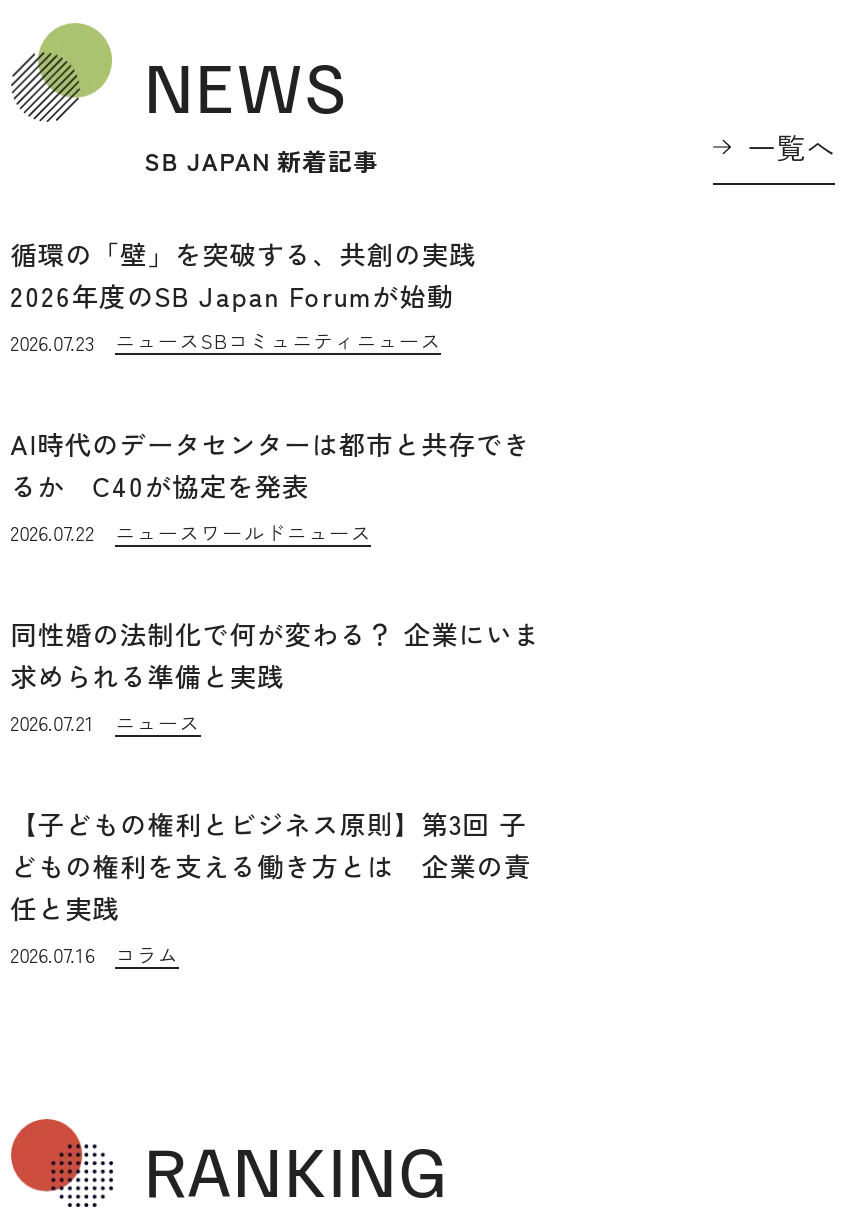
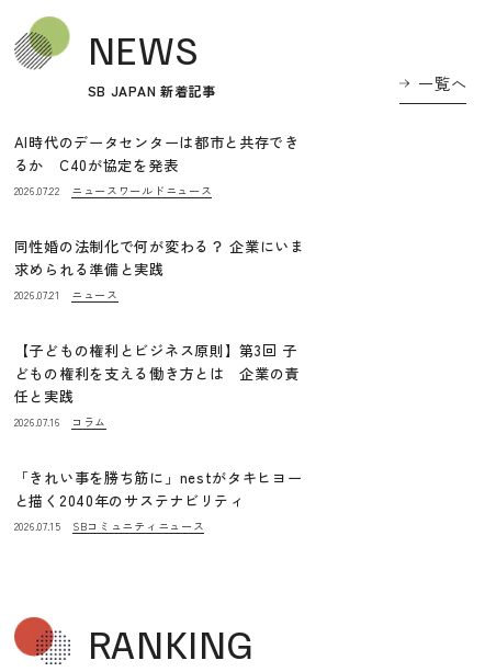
- 循環の「壁」を突破する、共創の実践
- 2026年度のSB Japan Forumが始動
- 2026.07.23
- ニュースSBコミュニティニュース

moved up: AI時代のデータセンターは都市と共存でき | るか C40が協定を発表 | 2026.07.22 | ... | 2026.07.16 | コラム

+ 「きれい事を勝ち筋に」nestがタキヒヨー
+ と描く2040年のサステナビリティ
+ 2026.07.15
+ SBコミュニティニュース
